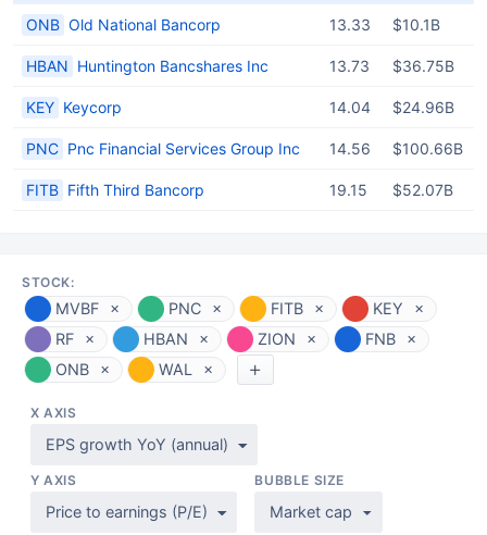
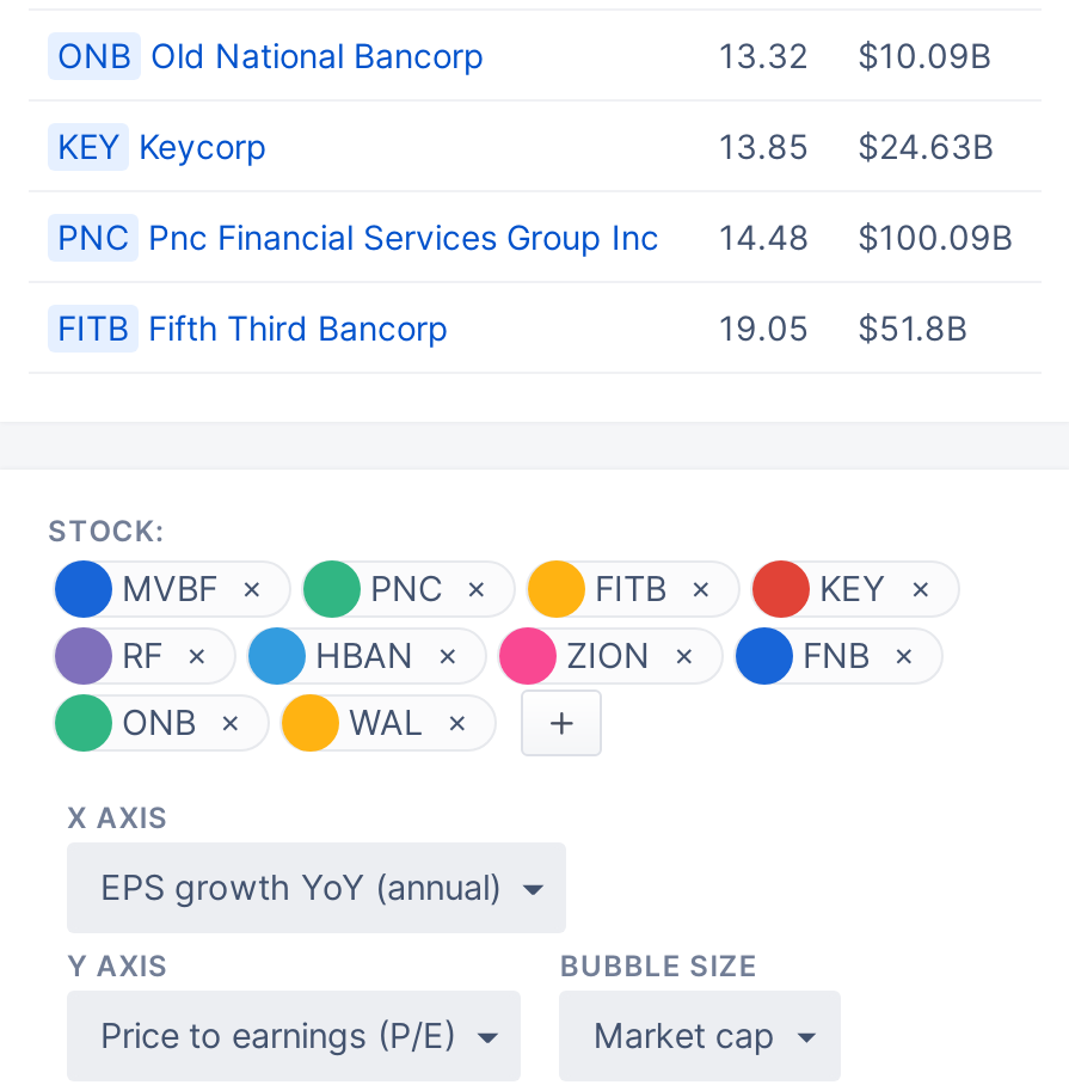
- 13.33
- $10.1B
- HBAN Huntington Bancshares Inc
- 13.73
- $36.75B
+ 13.32
+ $10.09B

- 14.04
- $24.96B
+ 13.85
+ $24.63B

- 14.56
- $100.66B
+ 14.48
+ $100.09B

- 19.15
- $52.07B
+ 19.05
+ $51.8B
